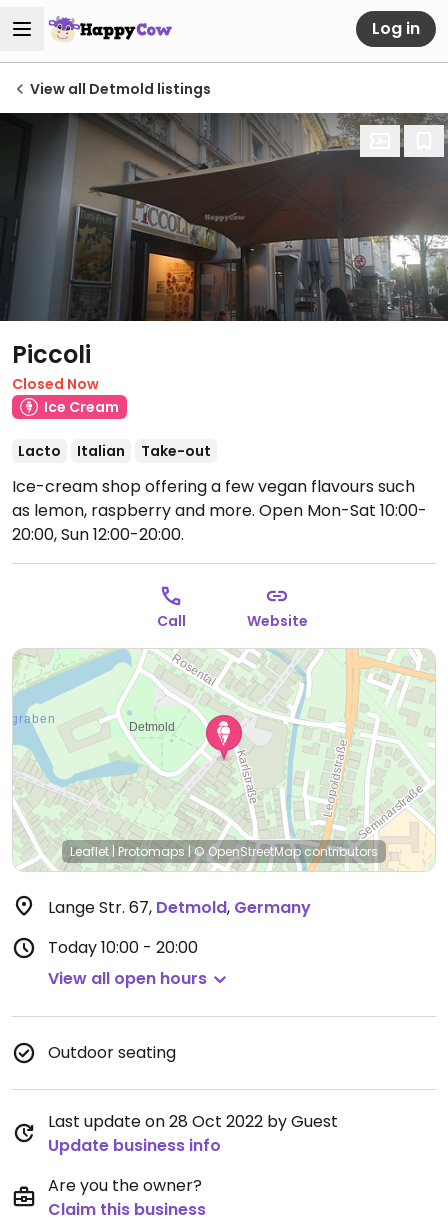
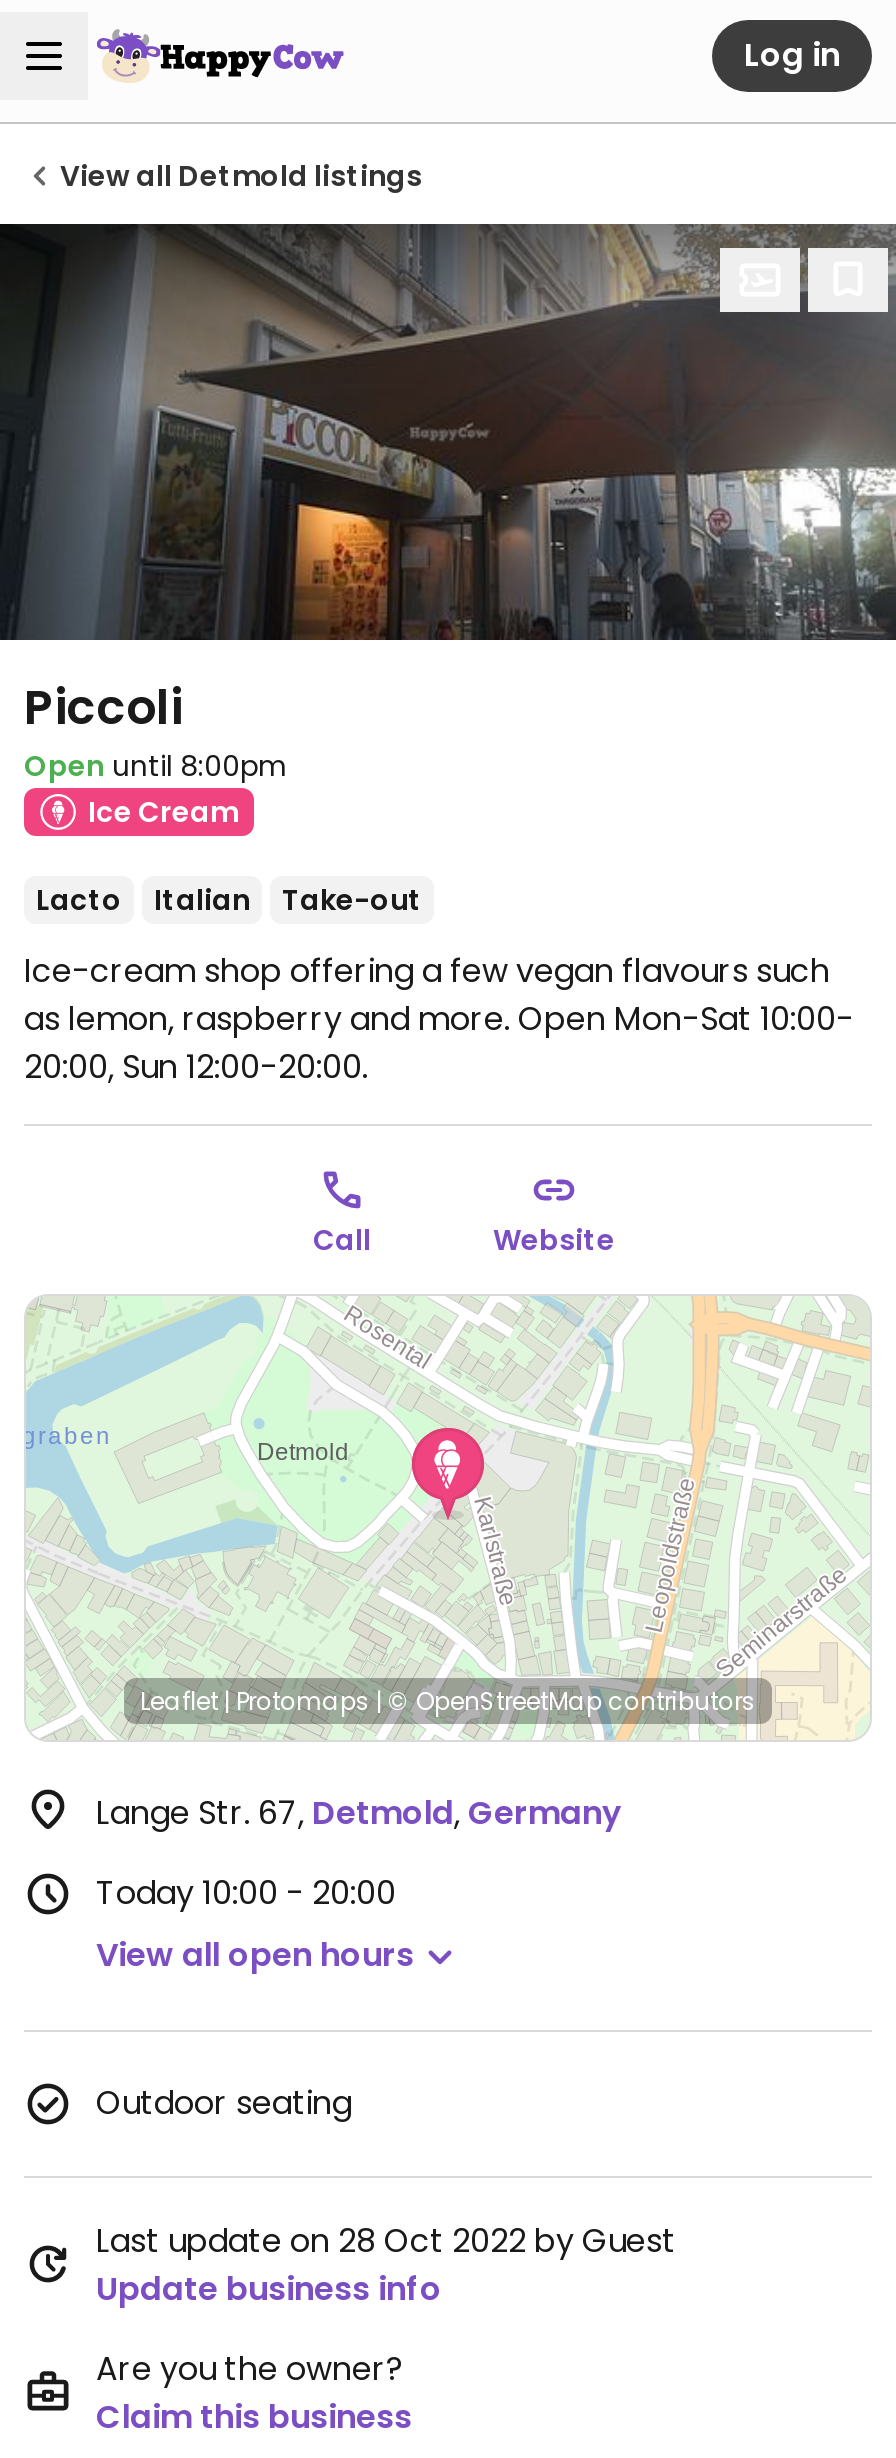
- Closed Now
+ Open until 8:00pm
